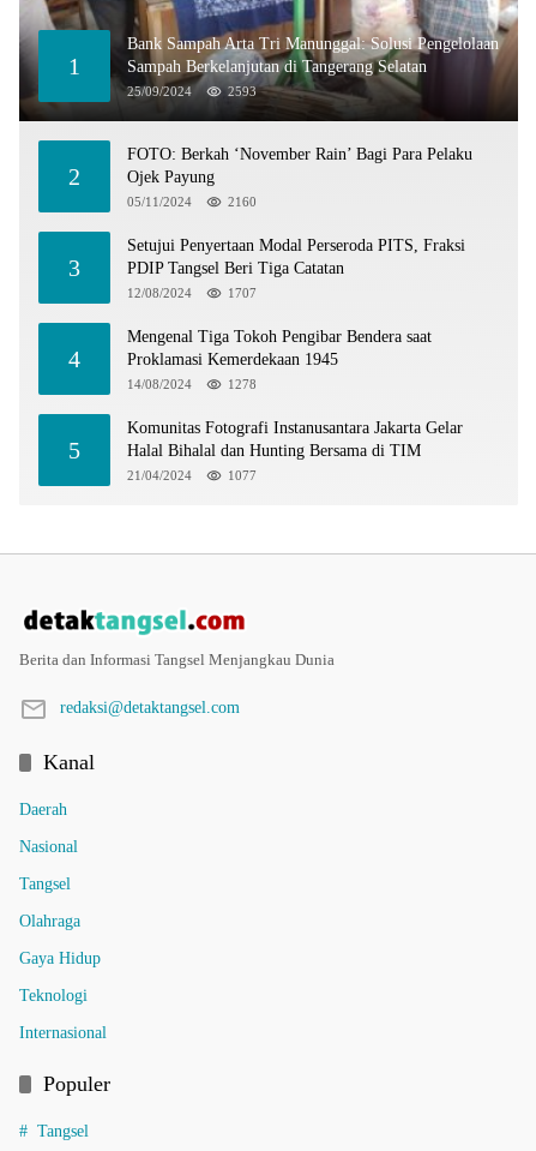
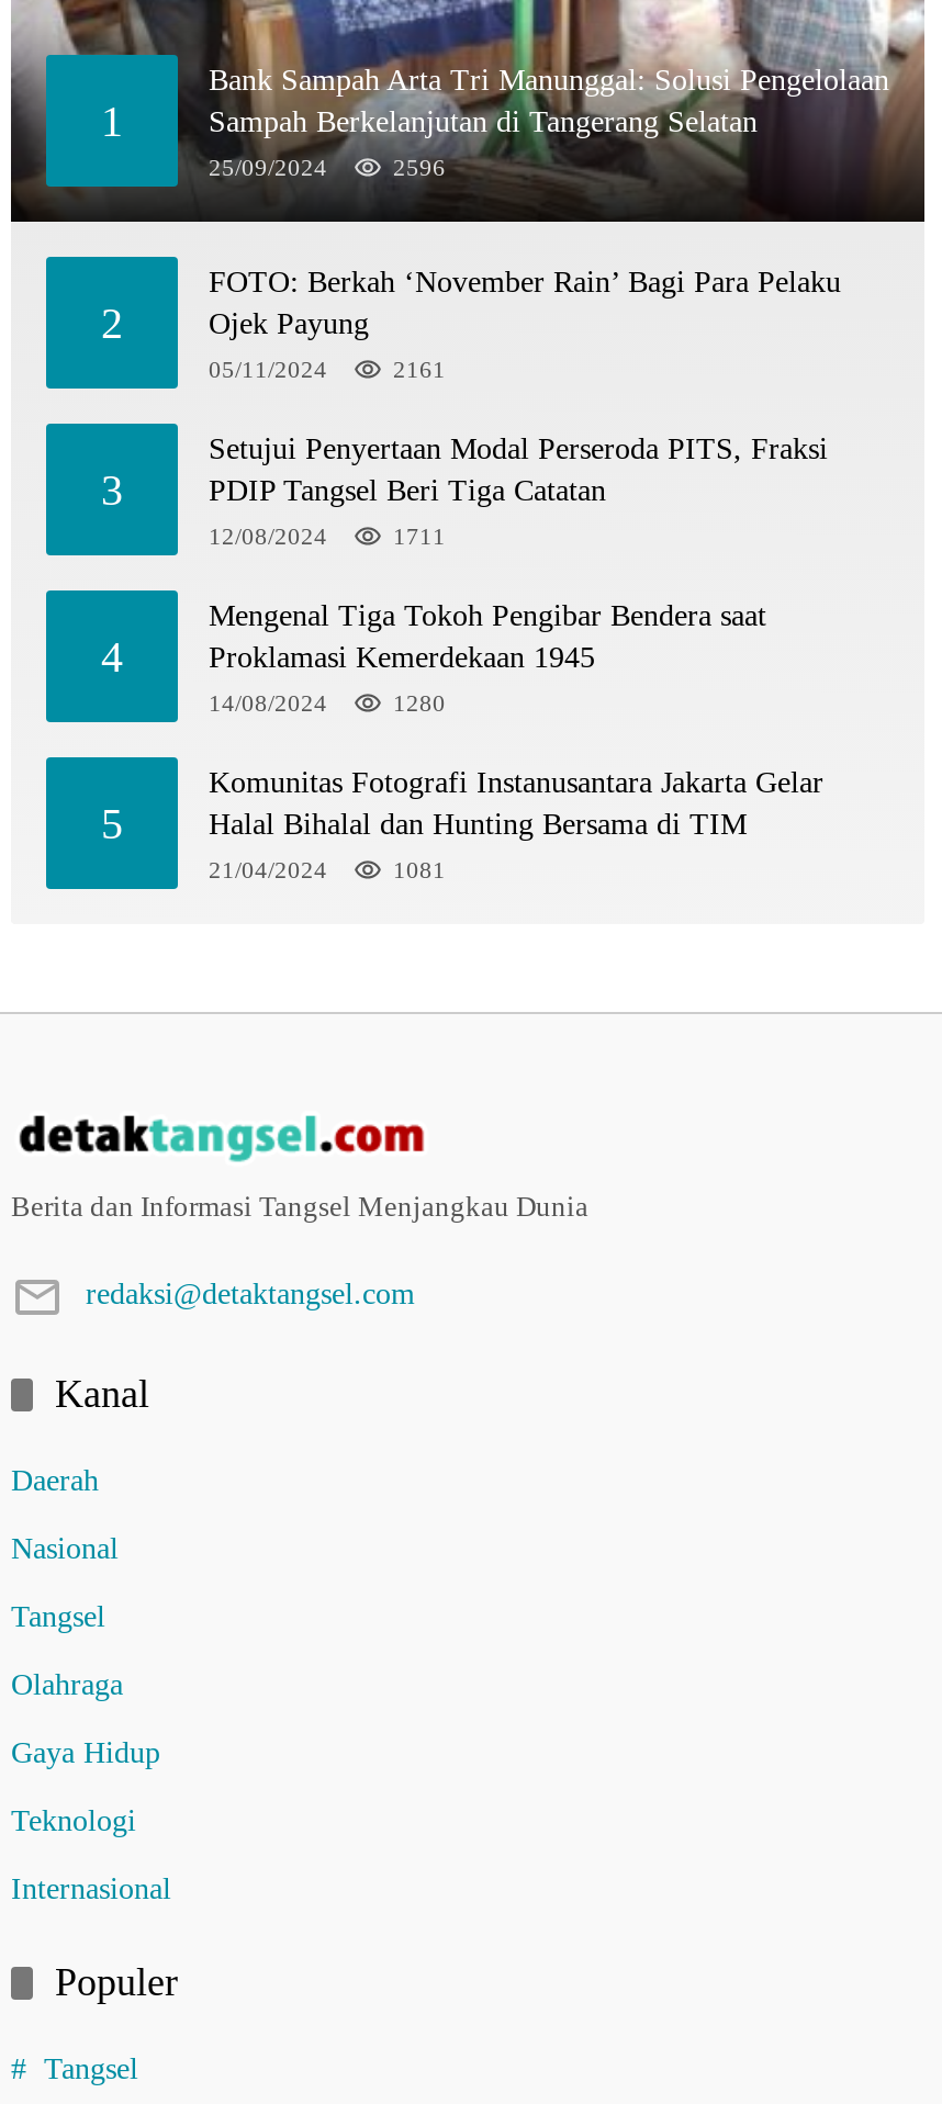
- 2593
+ 2596

- 2160
+ 2161

- 1707
+ 1711

- 1278
+ 1280

- 1077
+ 1081
